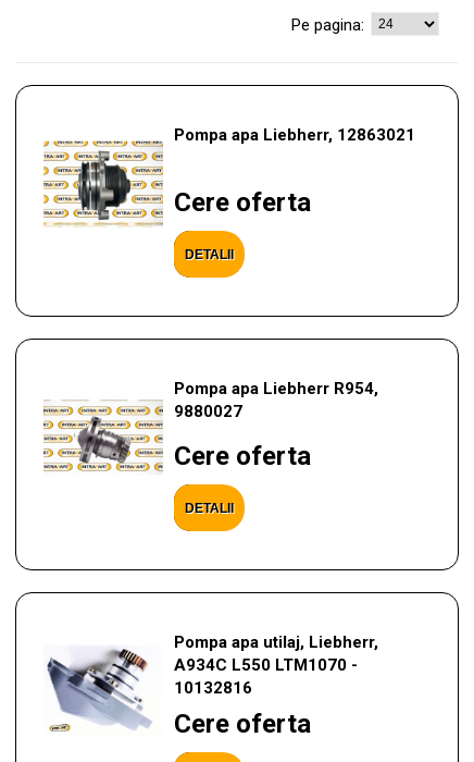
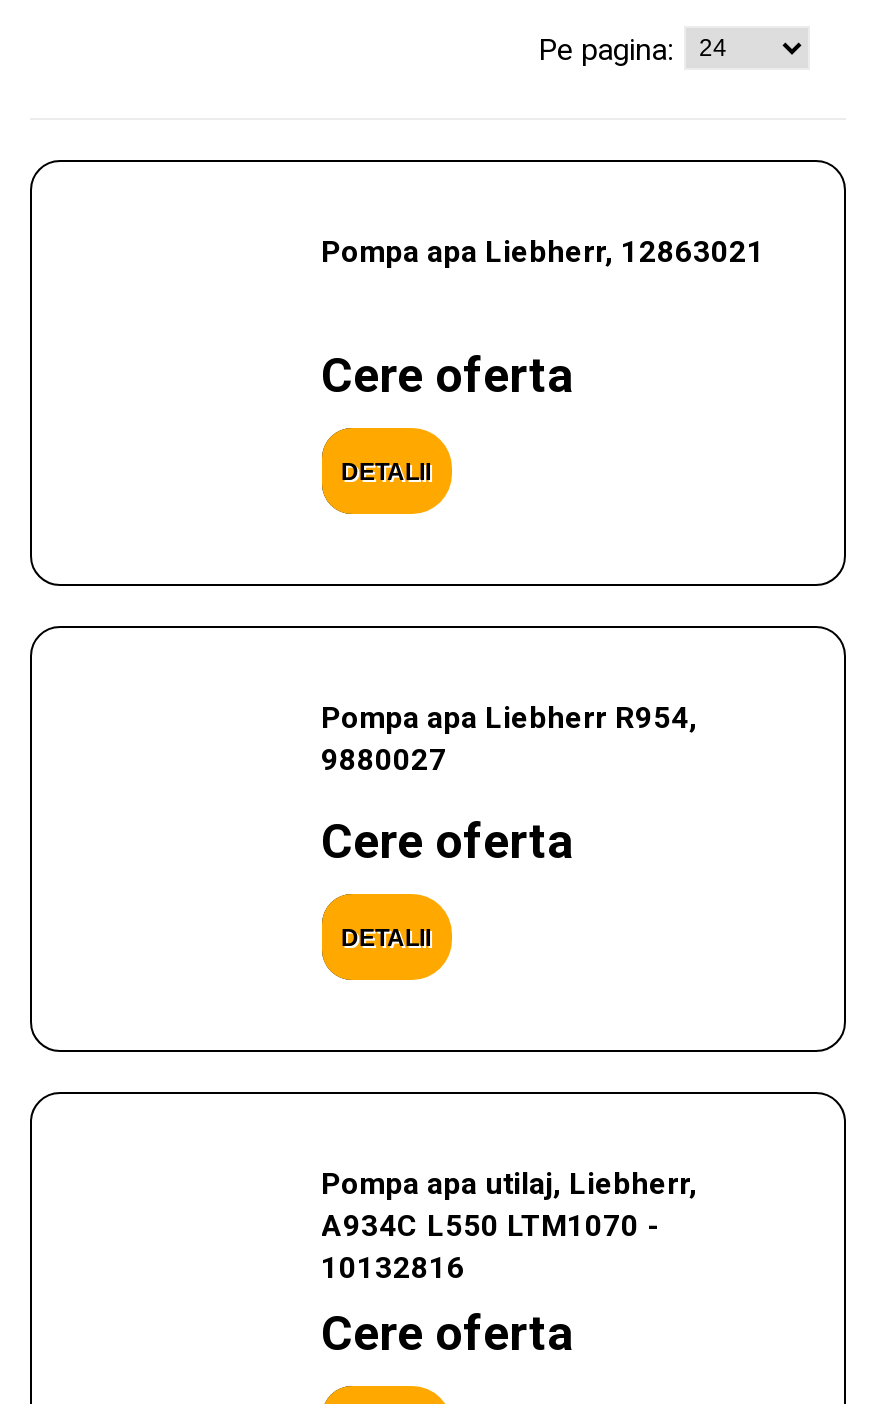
- [image]

- [image]

- [image]
